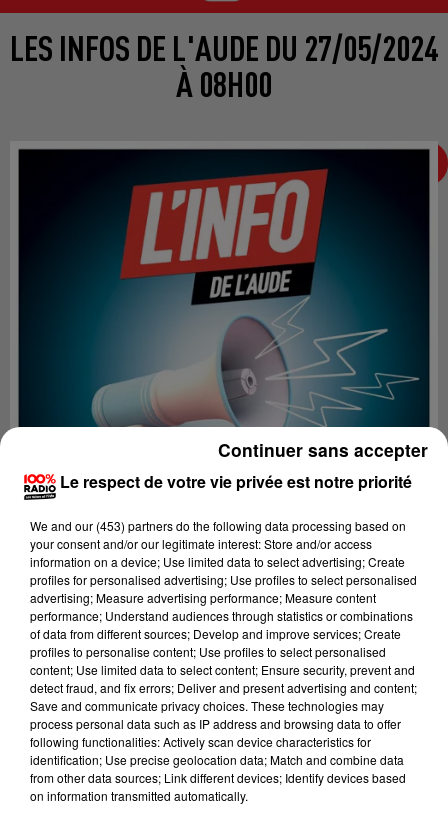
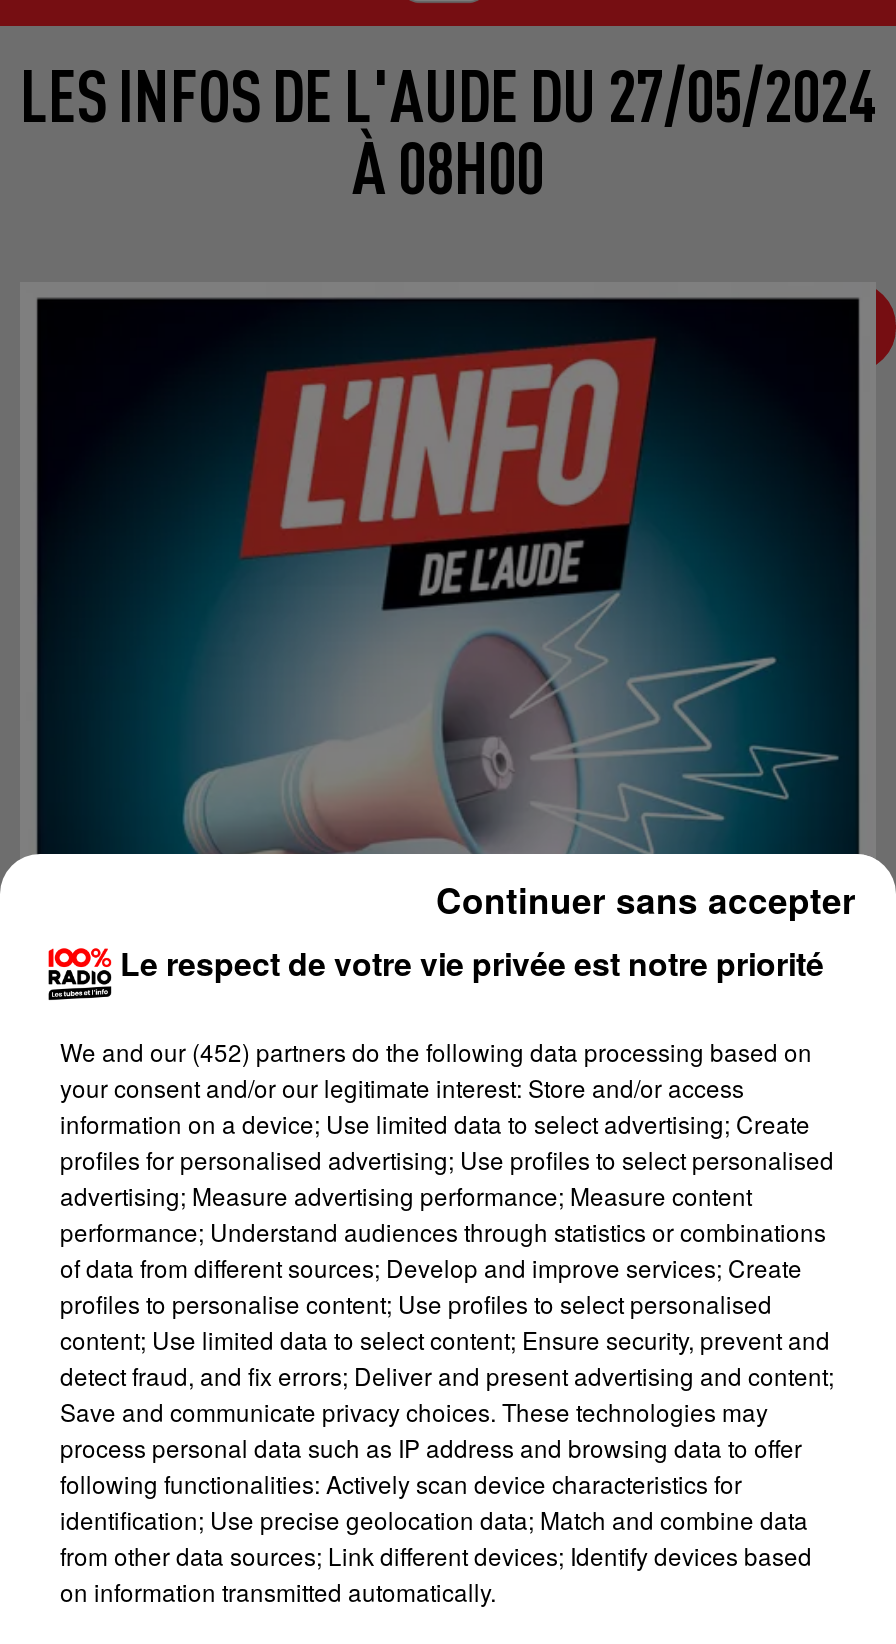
- We and our (453) partners do the following data processing based on
+ We and our (452) partners do the following data processing based on
